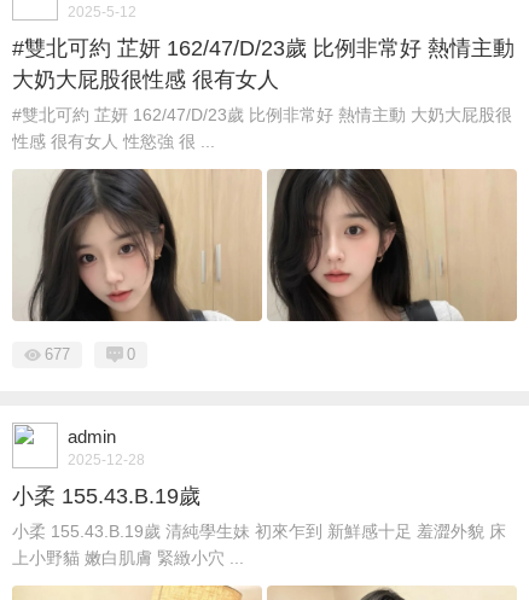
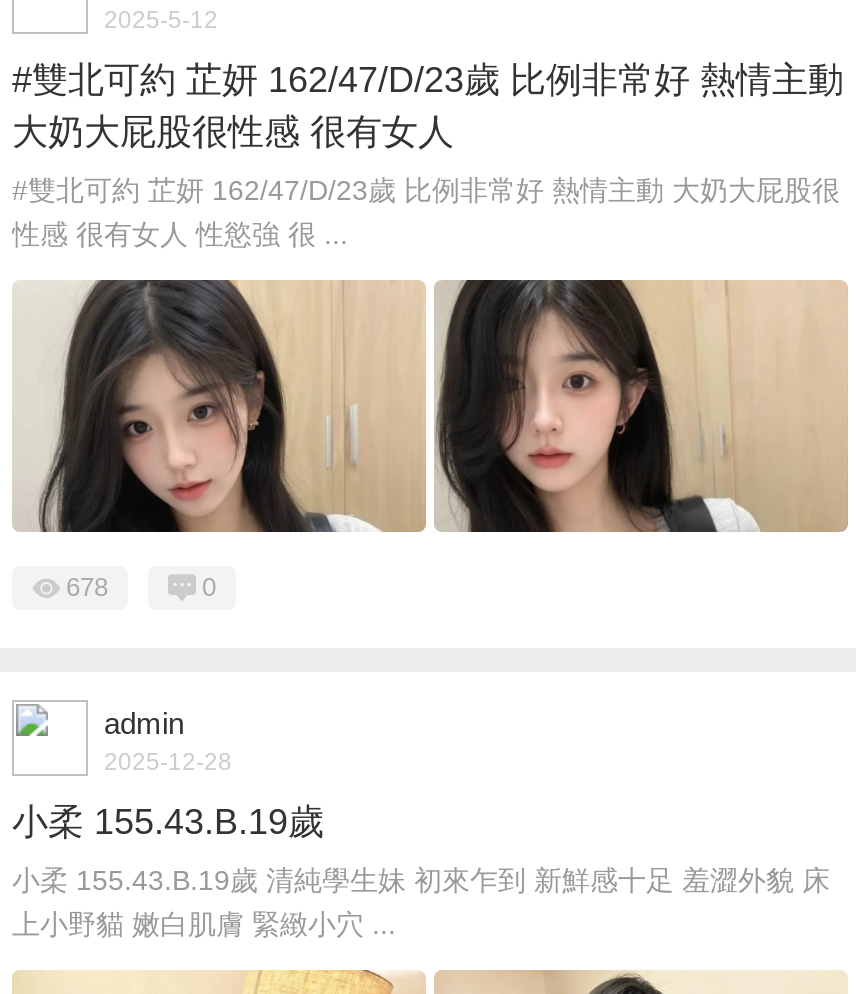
- 677
+ 678
